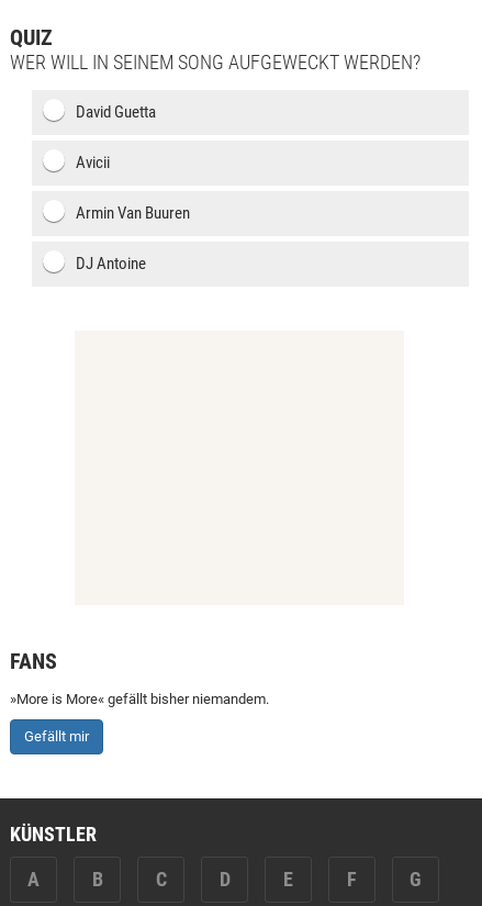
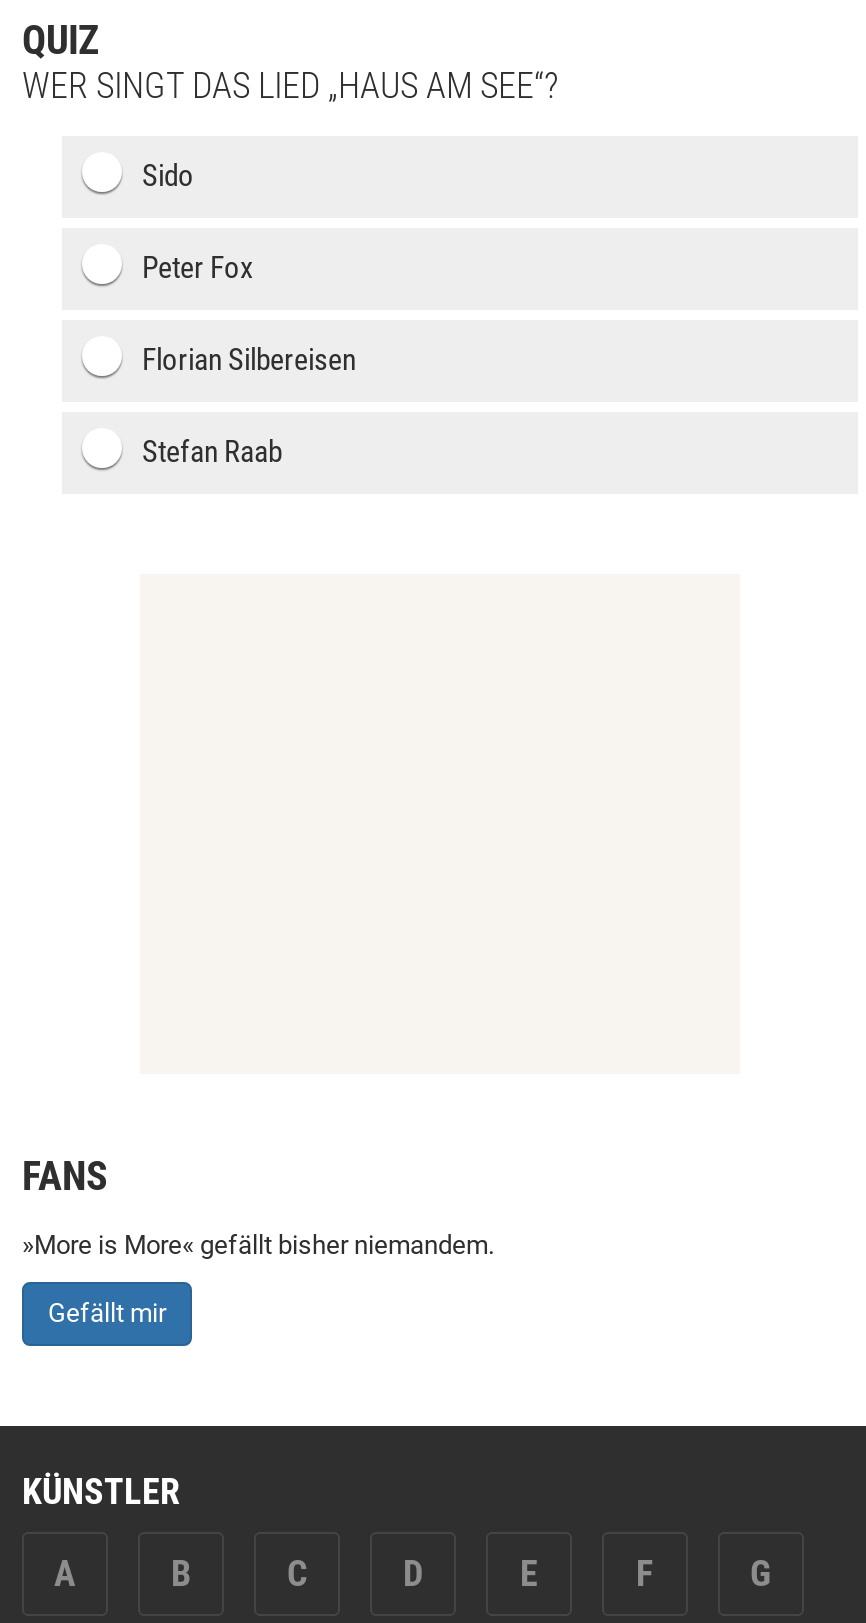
- WER WILL IN SEINEM SONG AUFGEWECKT WERDEN?
+ WER SINGT DAS LIED „HAUS AM SEE“?

- David Guetta
+ Sido

- Avicii
+ Peter Fox

- Armin Van Buuren
+ Florian Silbereisen

- DJ Antoine
+ Stefan Raab
